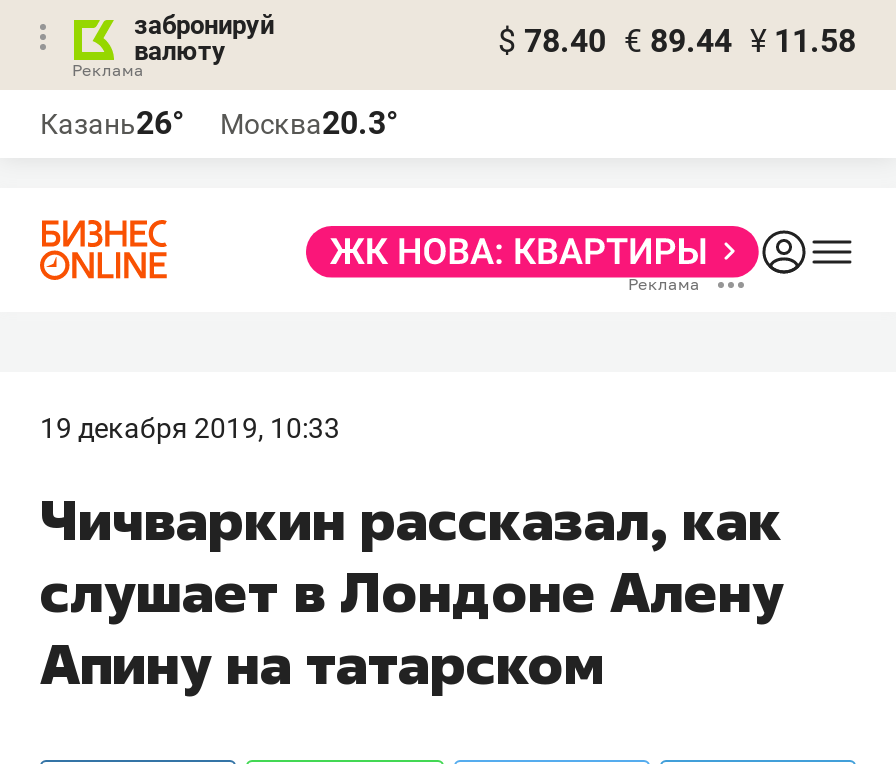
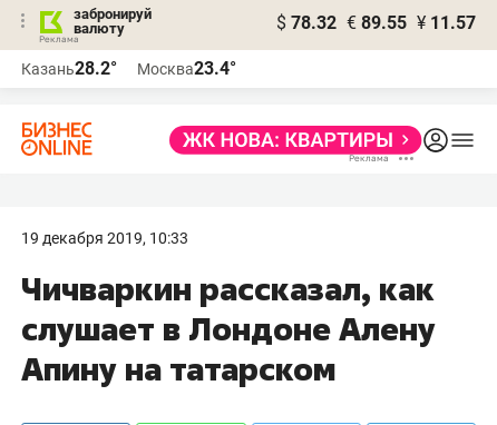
- $ 78.40 € 89.44 ¥ 11.58
+ $ 78.32 € 89.55 ¥ 11.57

- Казань26°
+ Казань28.2°

- Москва20.3°
+ Москва23.4°
